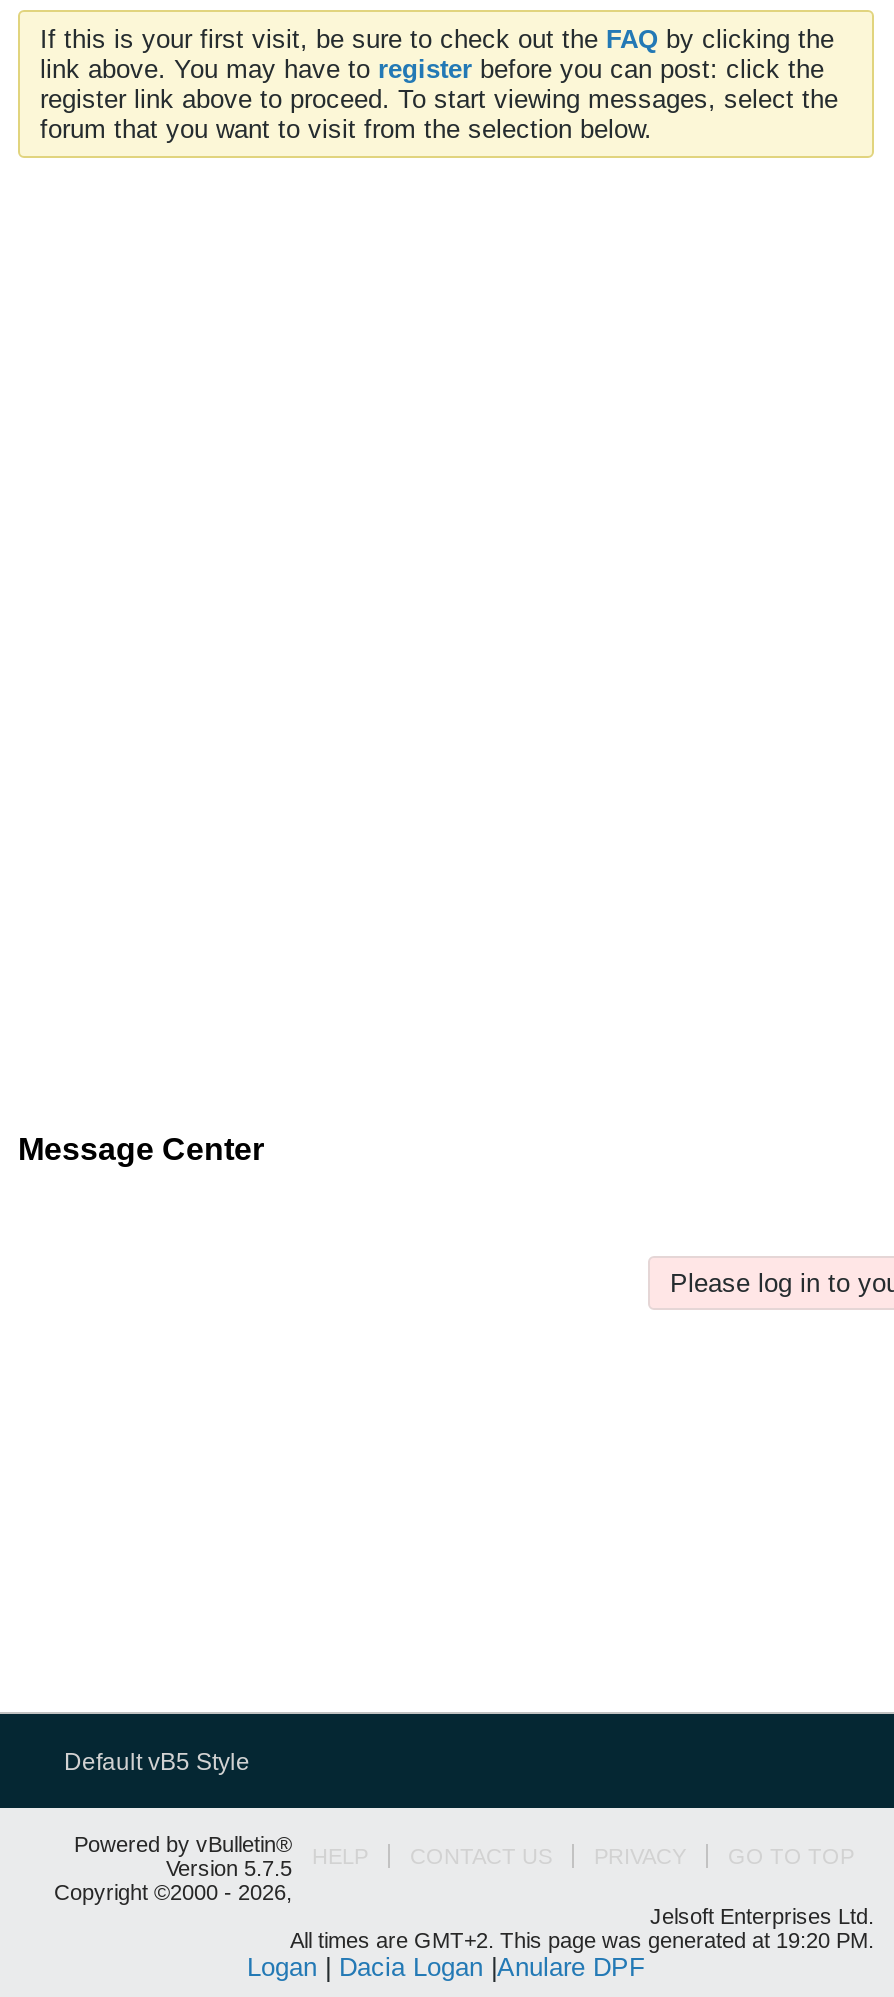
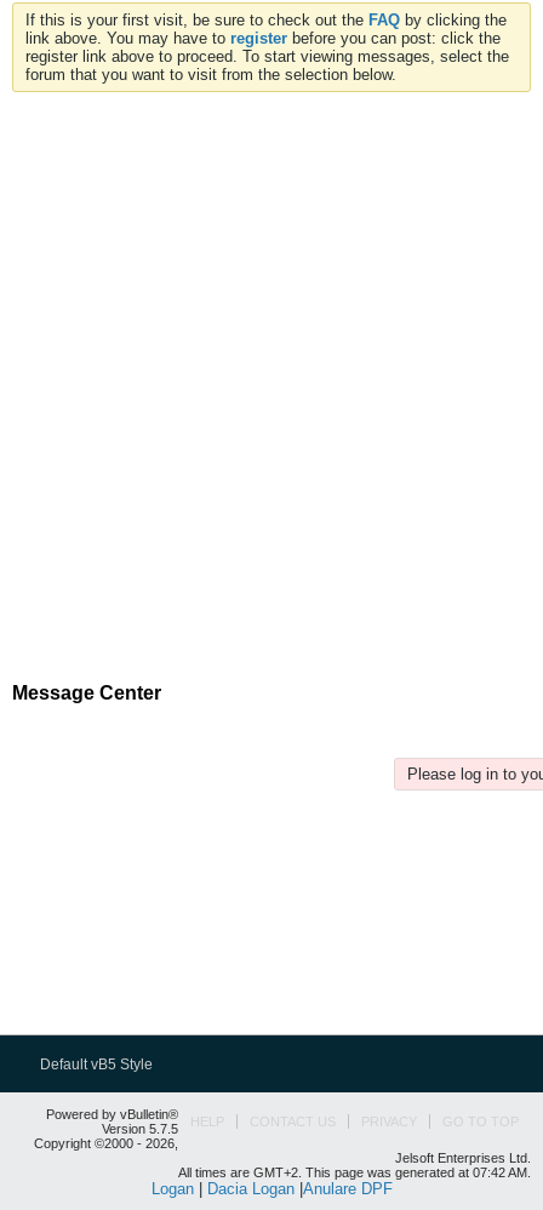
- All times are GMT+2. This page was generated at 19:20 PM.
+ All times are GMT+2. This page was generated at 07:42 AM.
